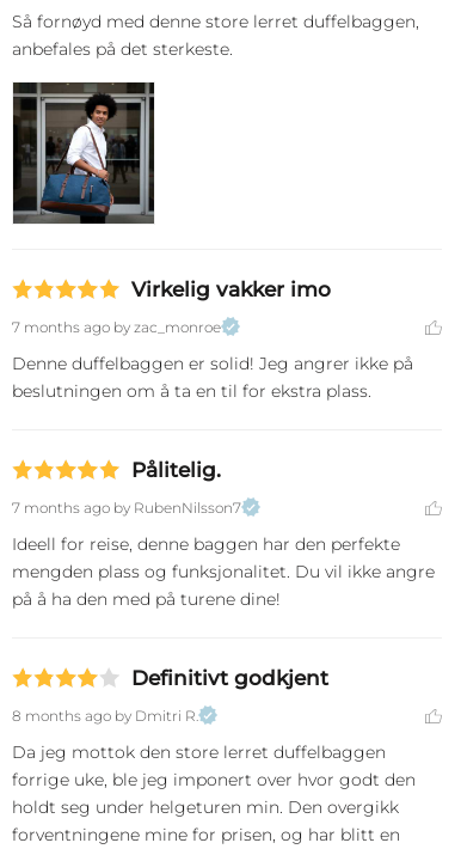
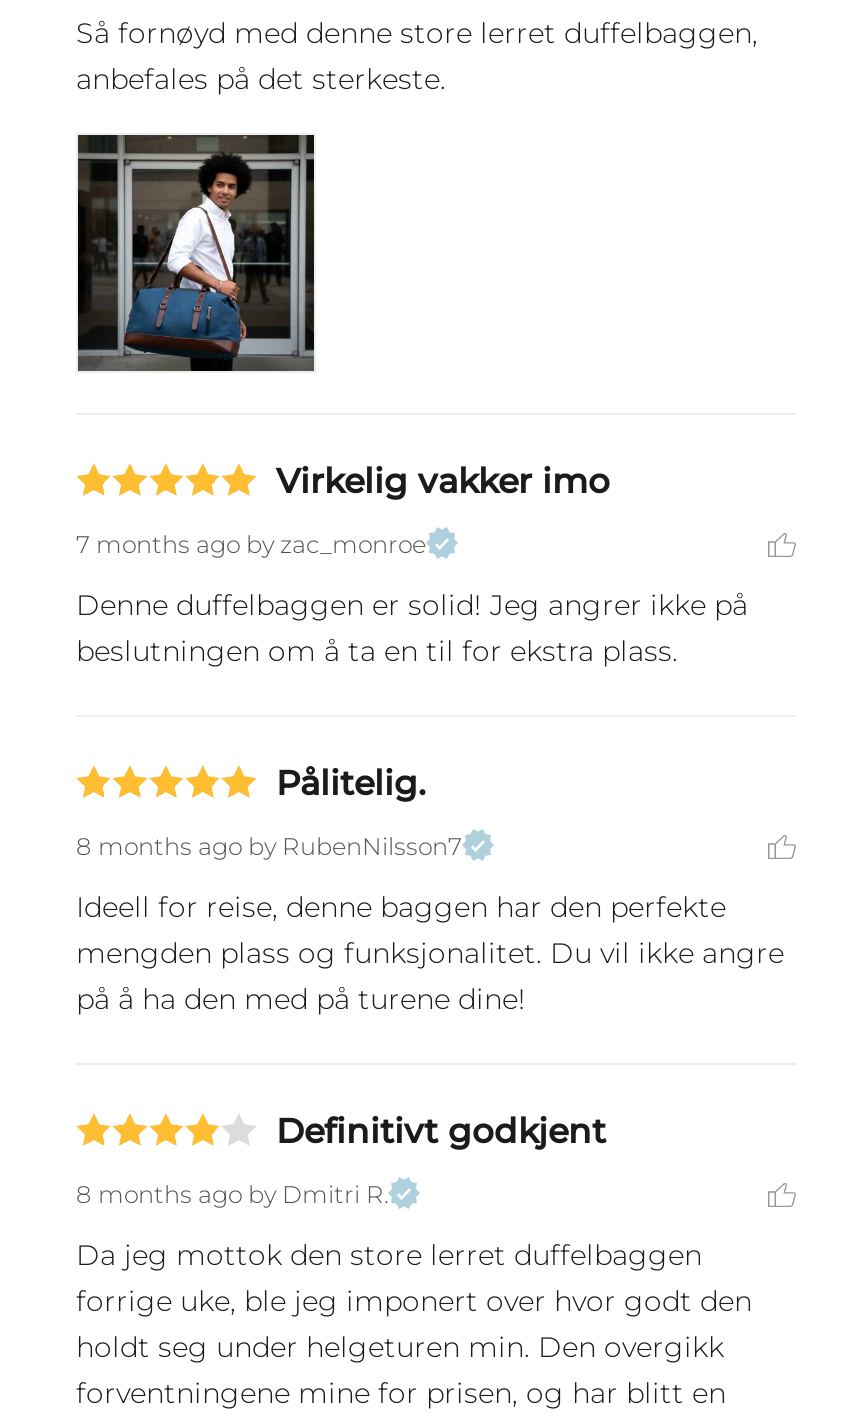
- 7 months ago by RubenNilsson7
+ 8 months ago by RubenNilsson7
